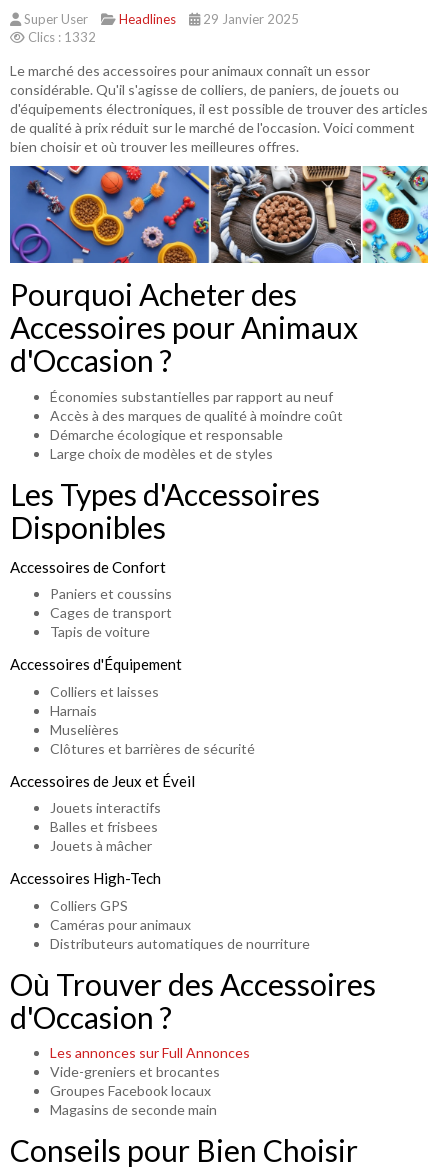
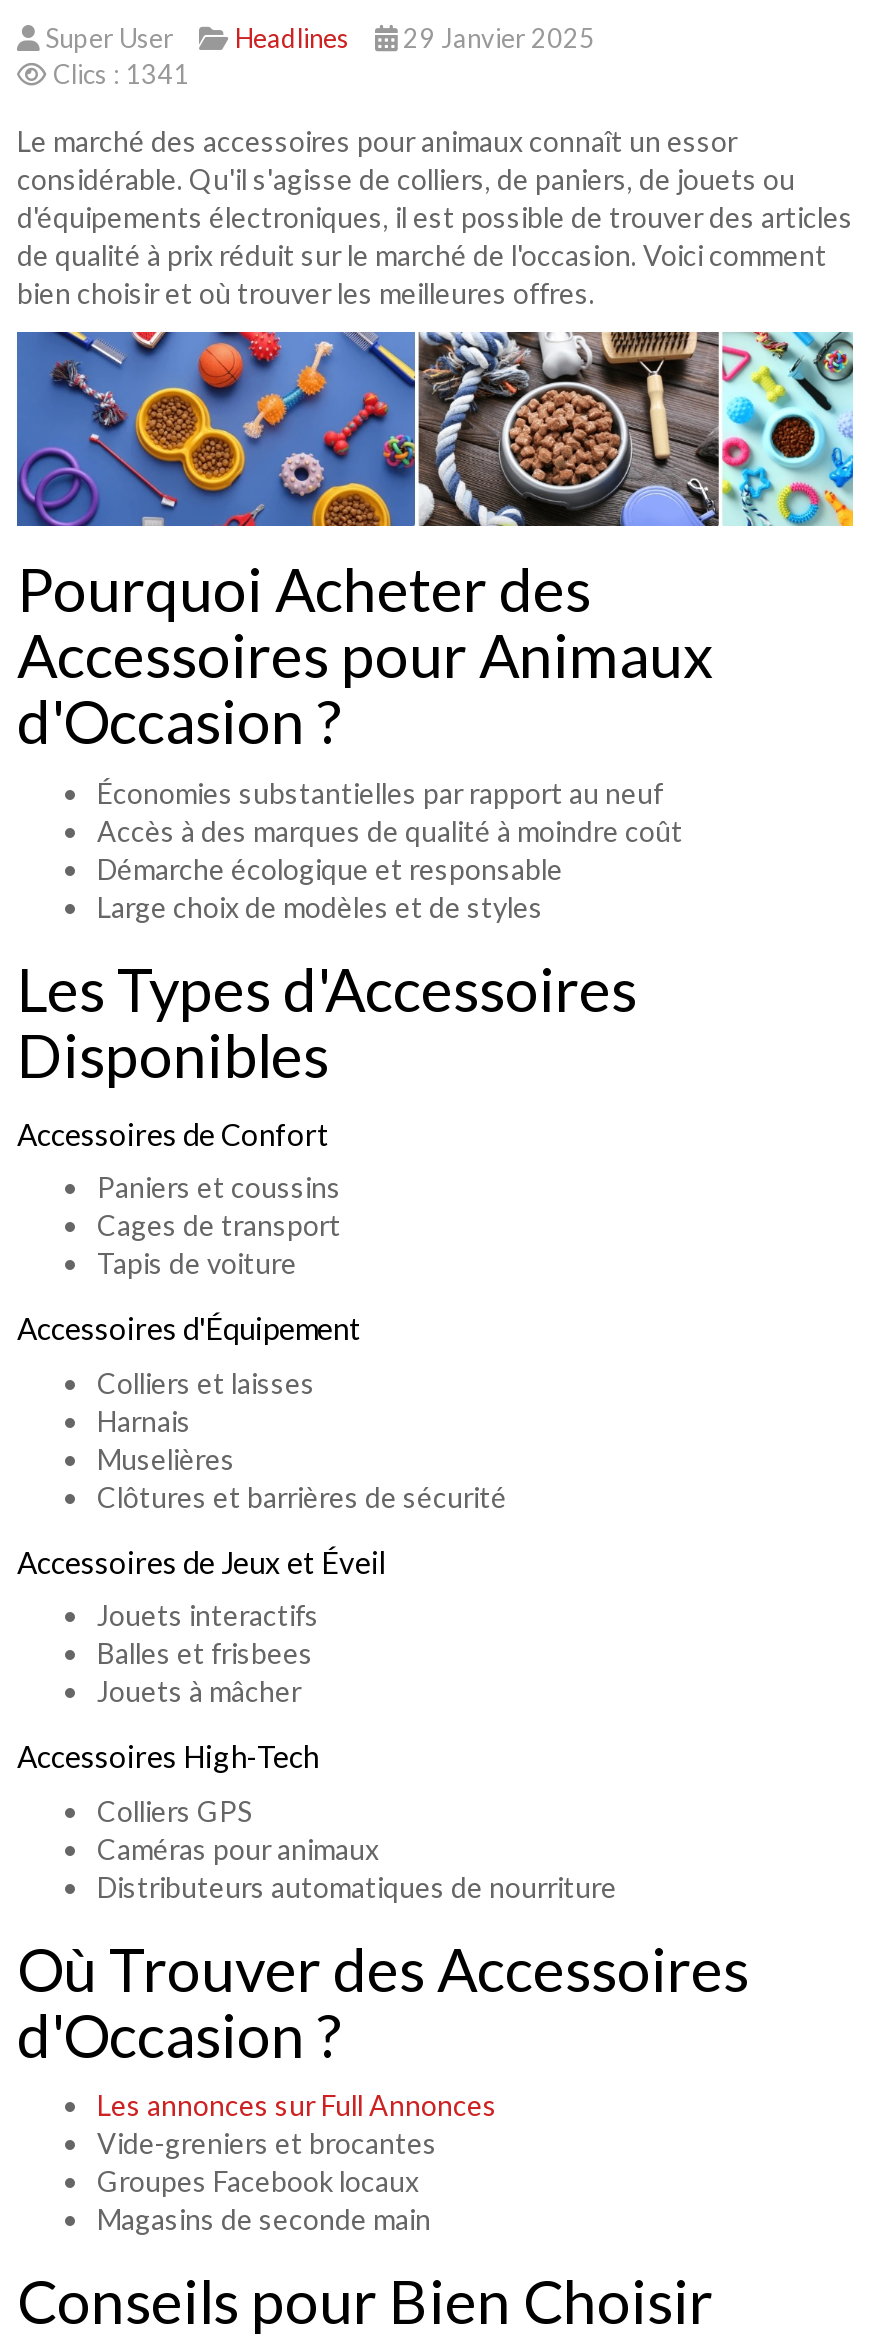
- Clics : 1332
+ Clics : 1341
